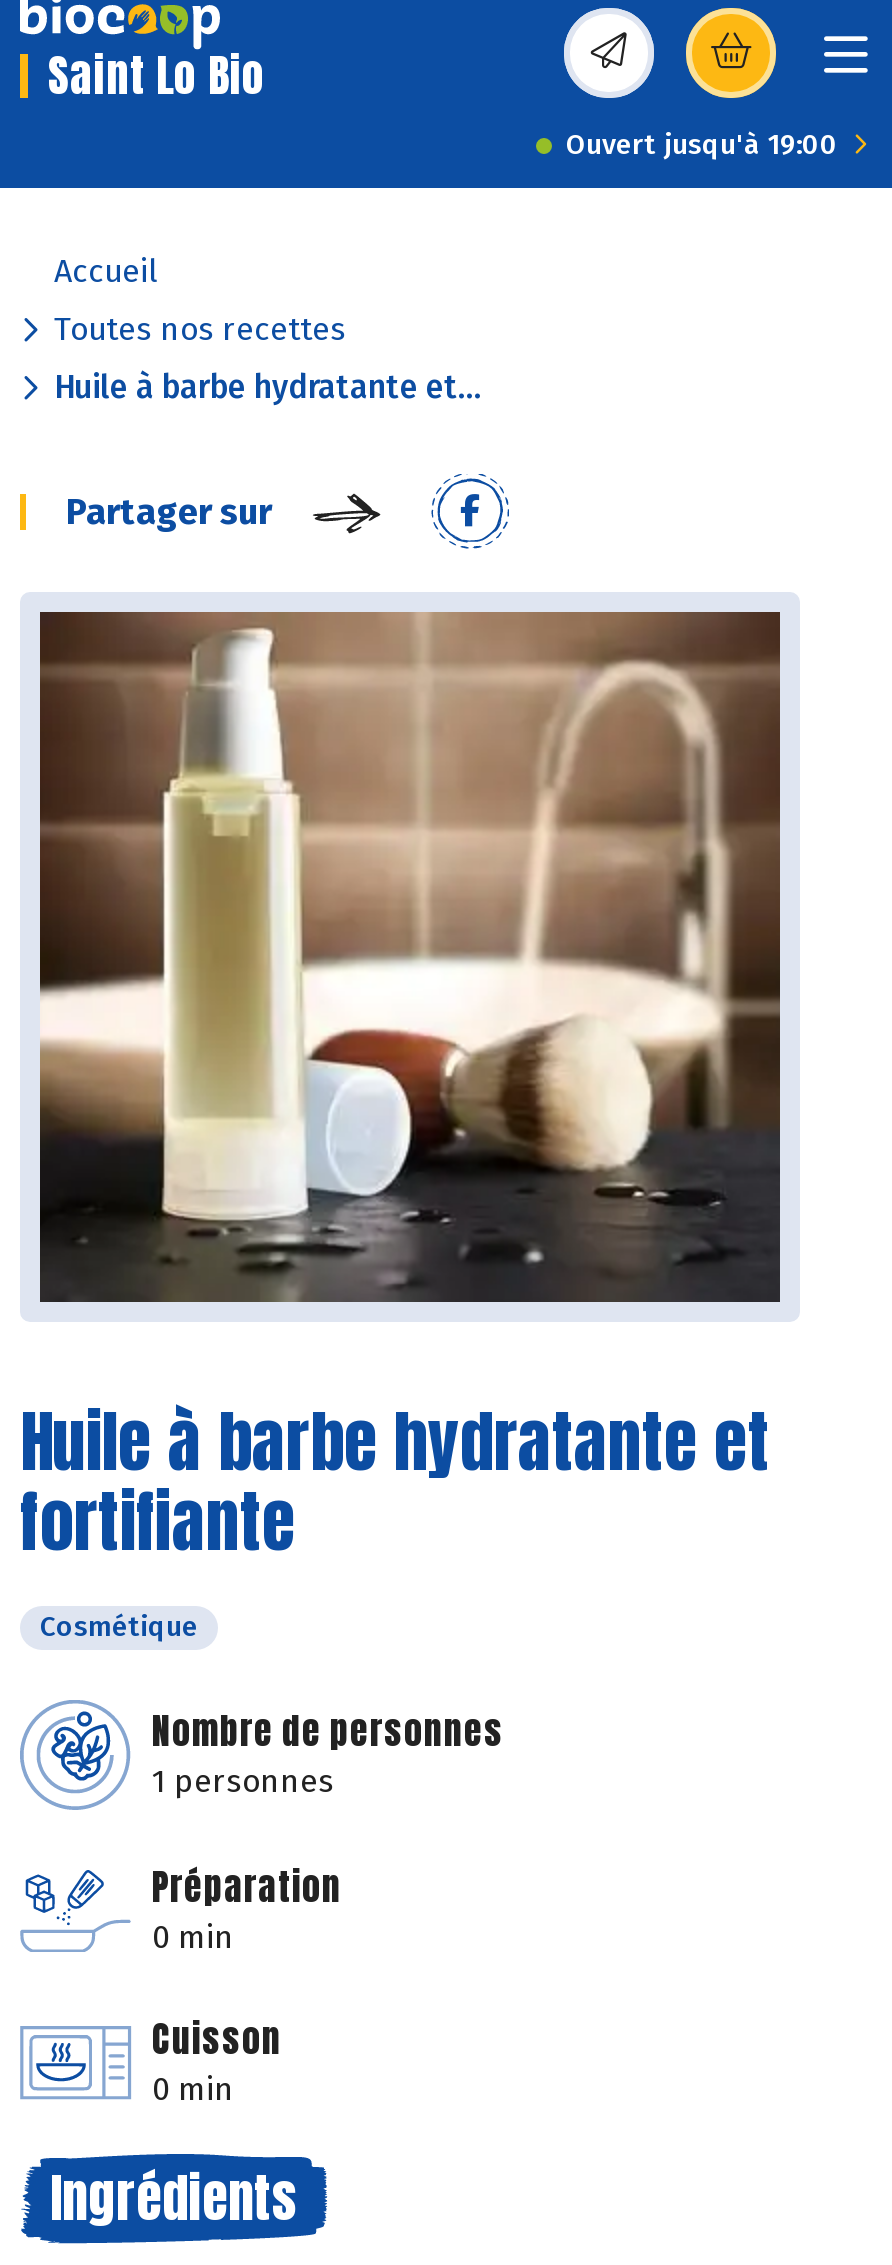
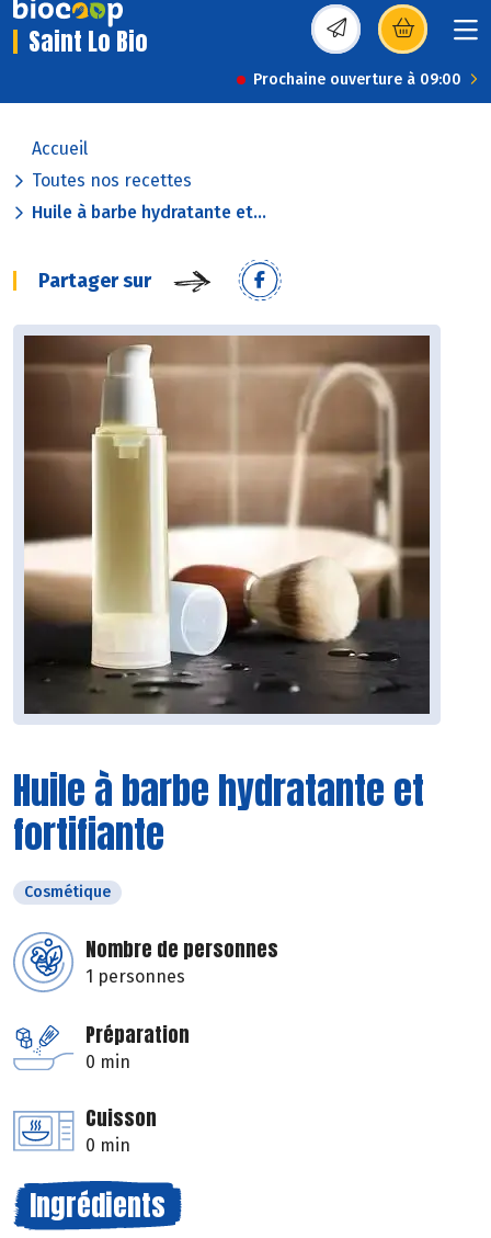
- Ouvert jusqu'à 19:00
+ Prochaine ouverture à 09:00
